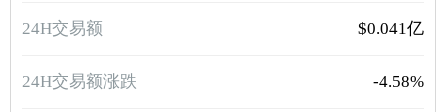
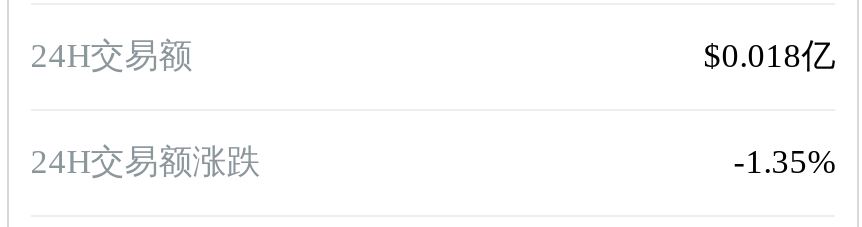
- $0.041亿
+ $0.018亿

- -4.58%
+ -1.35%
